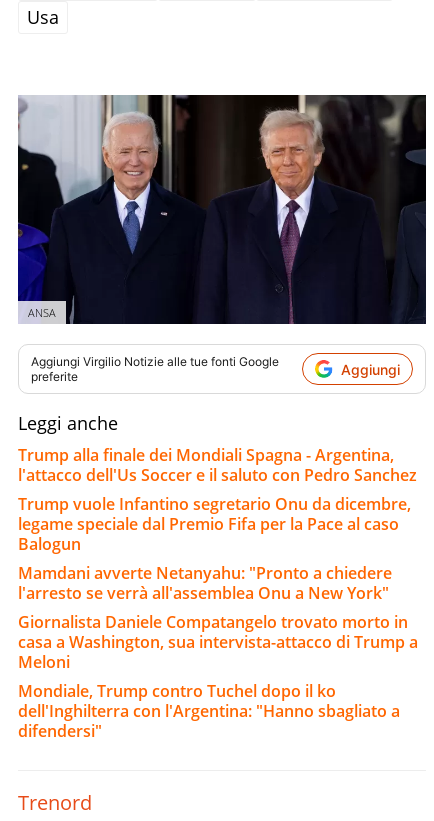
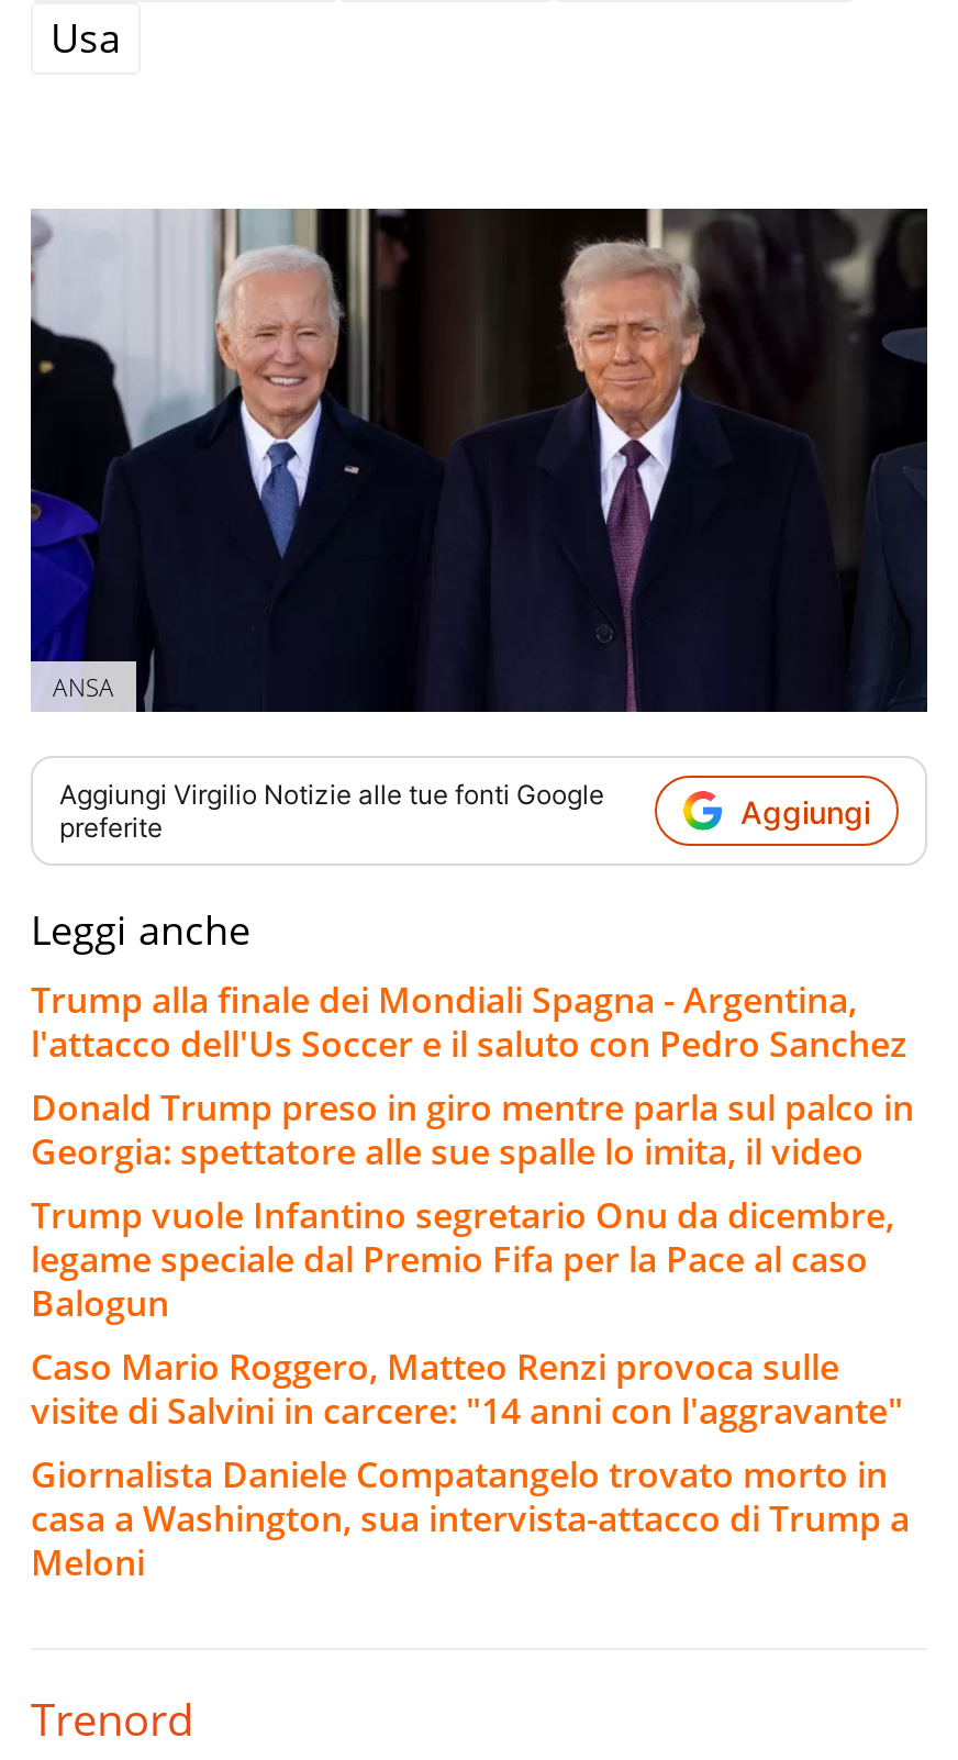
+ Donald Trump preso in giro mentre parla sul palco in
+ Georgia: spettatore alle sue spalle lo imita, il video

moved down: Trump vuole Infantino segretario Onu da dicembre, | legame speciale dal Premio Fifa per la Pace al caso | Balogun

- Mamdani avverte Netanyahu: "Pronto a chiedere
- l'arresto se verrà all'assemblea Onu a New York"
+ Caso Mario Roggero, Matteo Renzi provoca sulle
+ visite di Salvini in carcere: "14 anni con l'aggravante"

moved down: Giornalista Daniele Compatangelo trovato morto in | casa a Washington, sua intervista-attacco di Trump a | Meloni

- Mondiale, Trump contro Tuchel dopo il ko
- dell'Inghilterra con l'Argentina: "Hanno sbagliato a
- difendersi"
